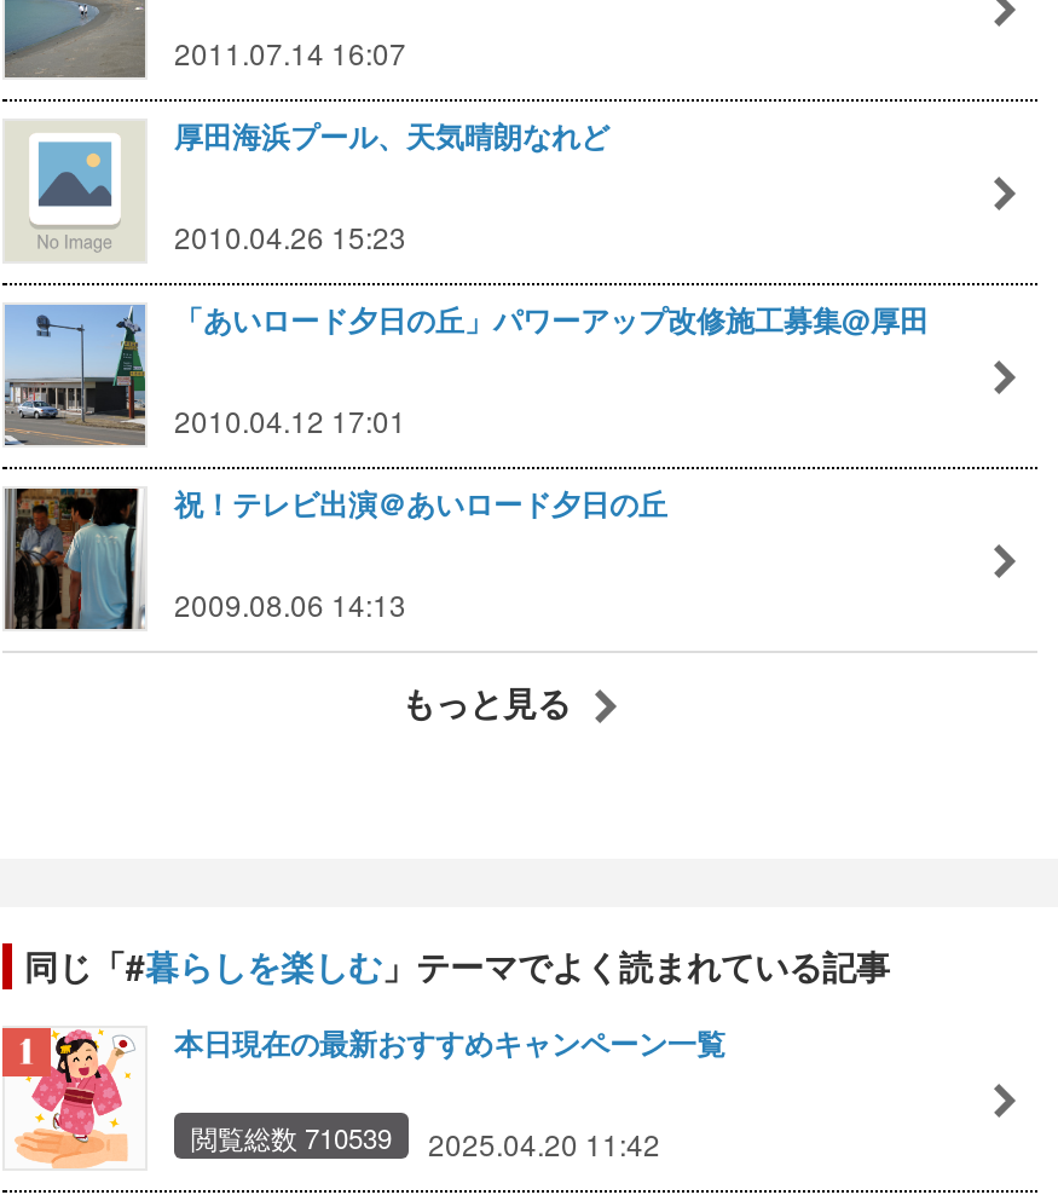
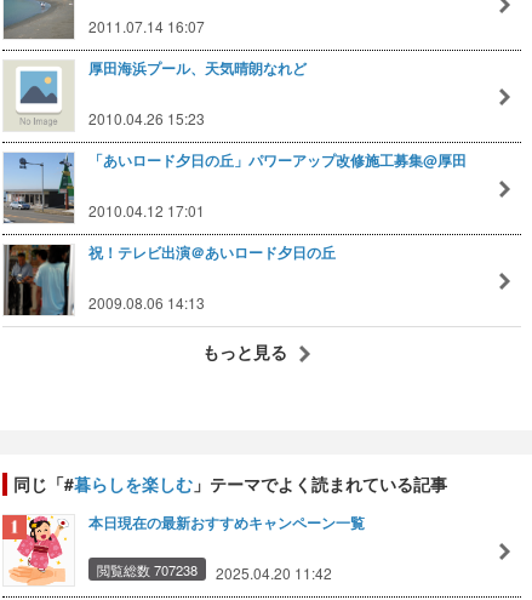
- 閲覧総数 710539 2025.04.20 11:42
+ 閲覧総数 707238 2025.04.20 11:42
